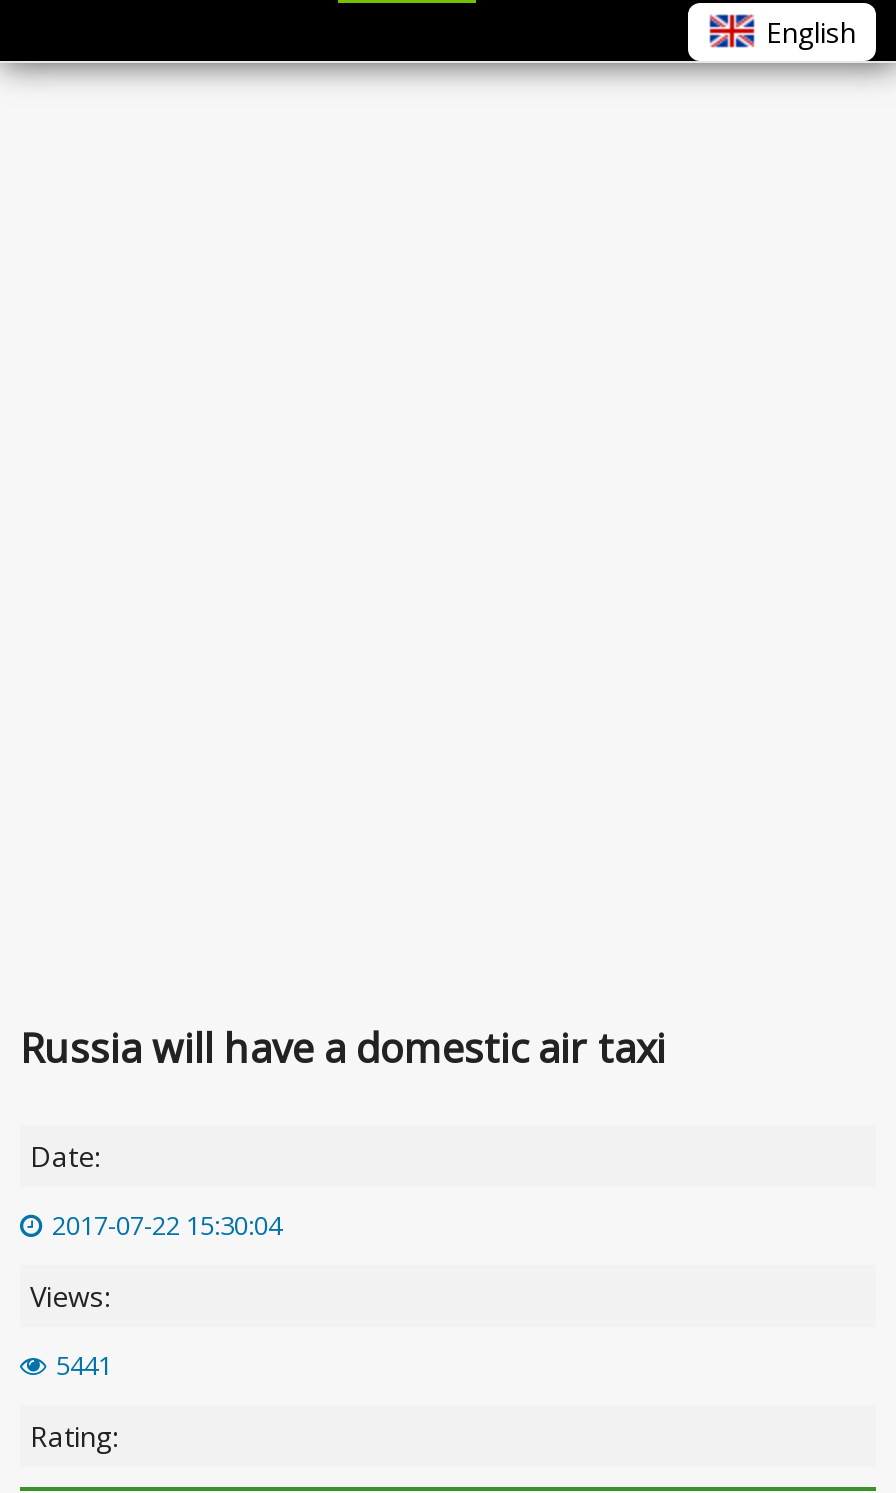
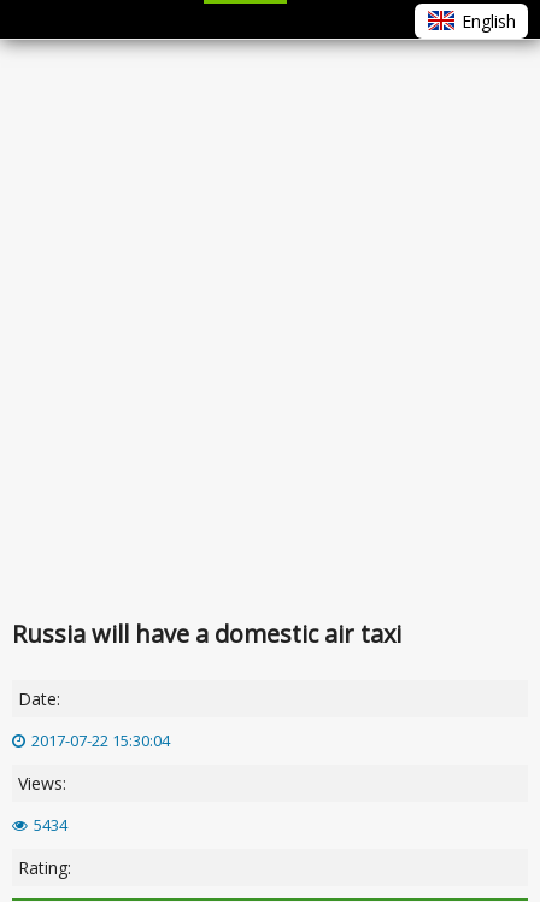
- 5441
+ 5434
